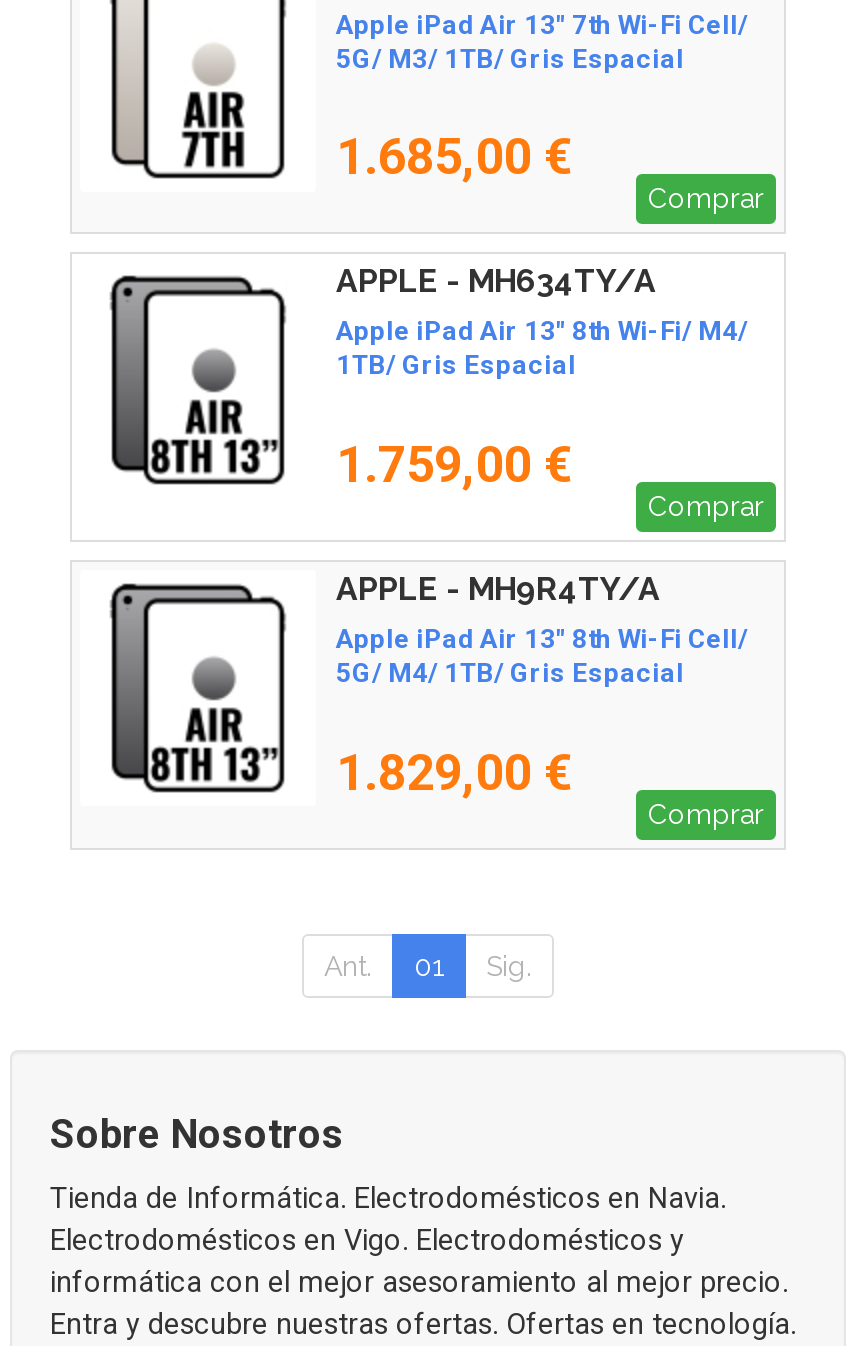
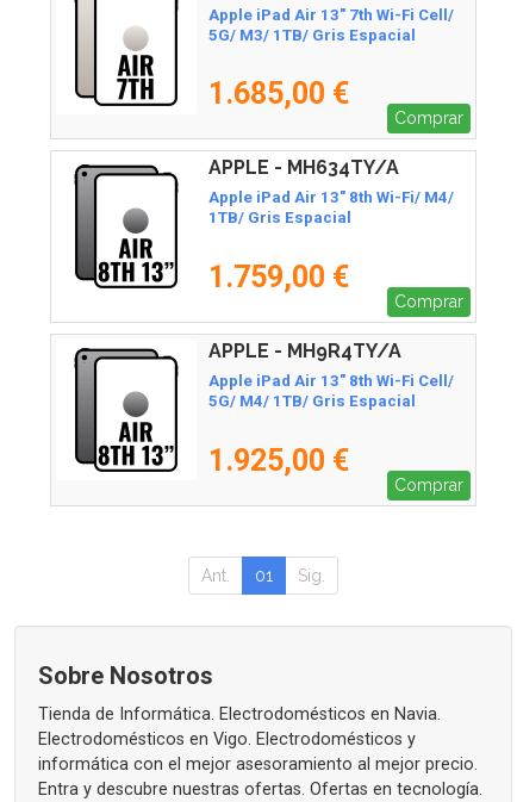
- 1.829,00 €
+ 1.925,00 €
